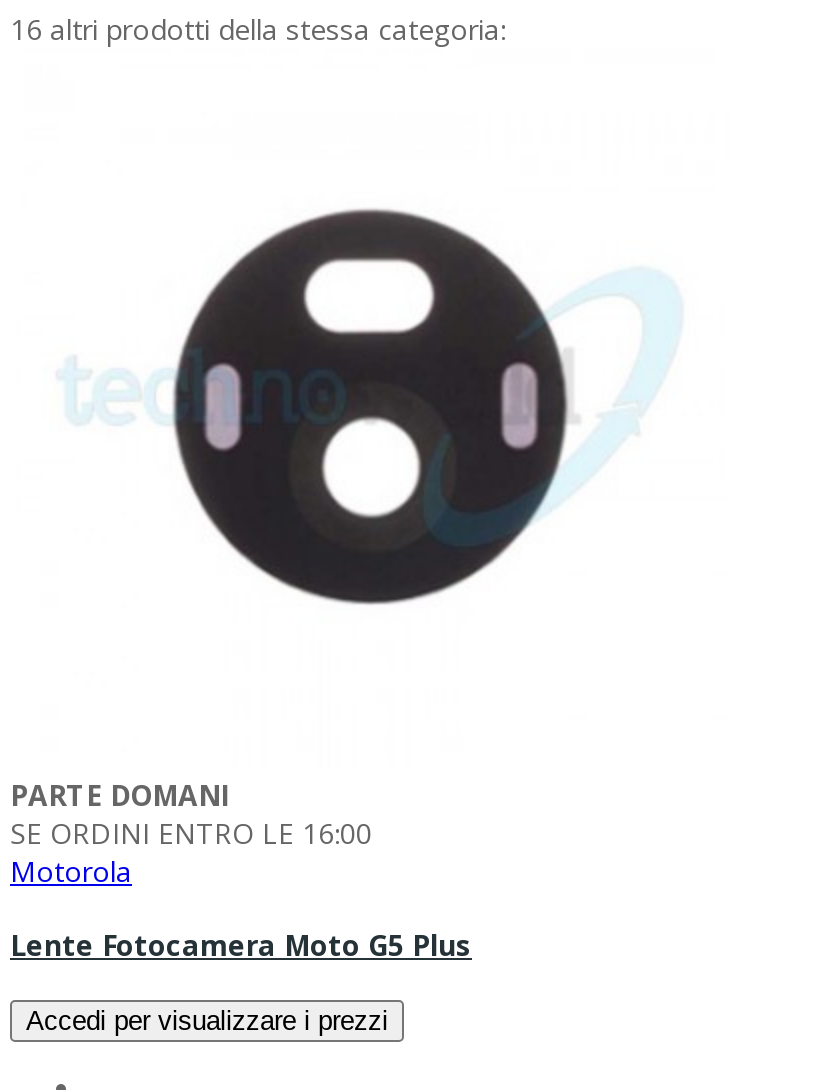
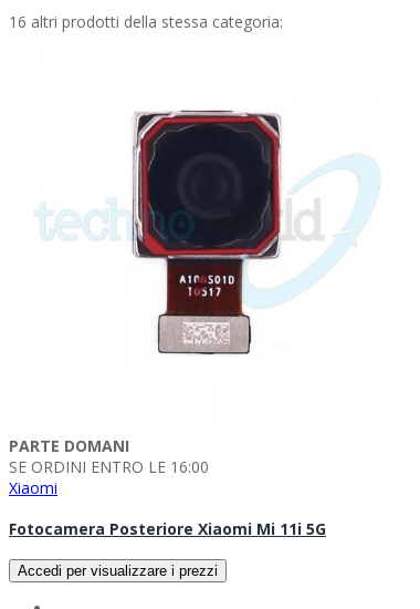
- [image]
+ [image]

- Motorola
+ Xiaomi

- Lente Fotocamera Moto G5 Plus
+ Fotocamera Posteriore Xiaomi Mi 11i 5G
